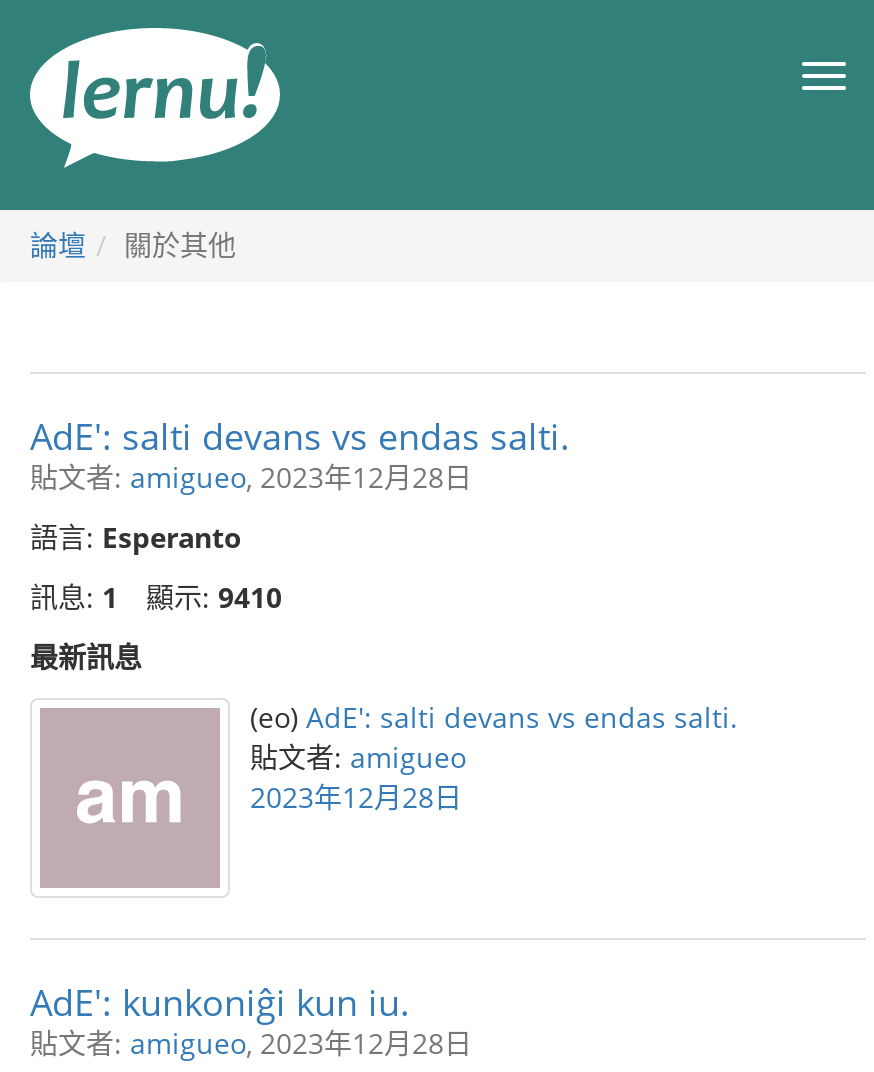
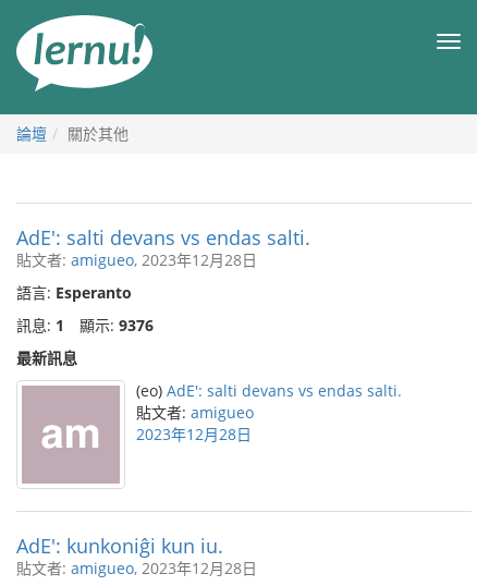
- 訊息: 1 顯示: 9410
+ 訊息: 1 顯示: 9376
